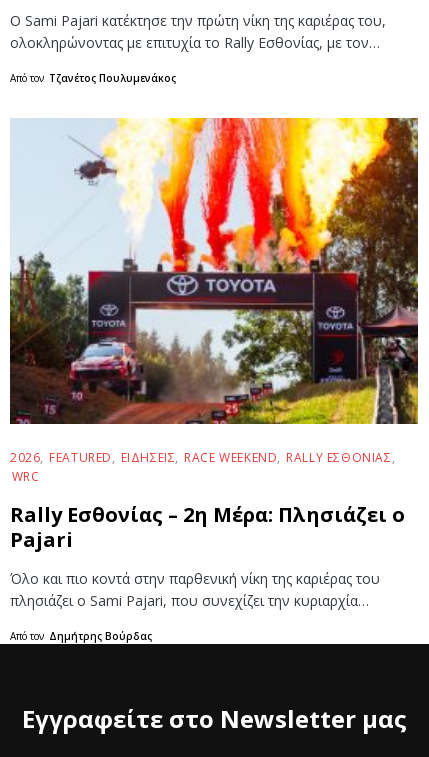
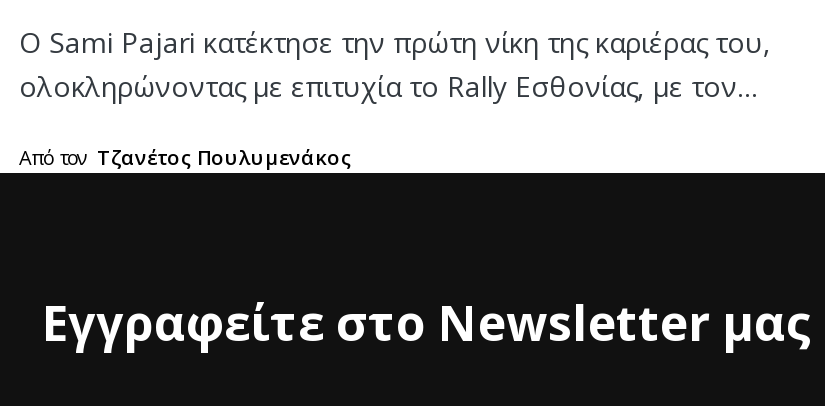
- [image]
- 2026 FEATURED ΕΙΔΉΣΕΙΣ RACE WEEKEND RALLY ΕΣΘΟΝΊΑΣ
- WRC
- Rally Εσθονίας – 2η Μέρα: Πλησιάζει ο
- Pajari
- Όλο και πιο κοντά στην παρθενική νίκη της καριέρας του
- πλησιάζει ο Sami Pajari, που συνεχίζει την κυριαρχία…
- Από τον Δημήτρης Βούρδας
